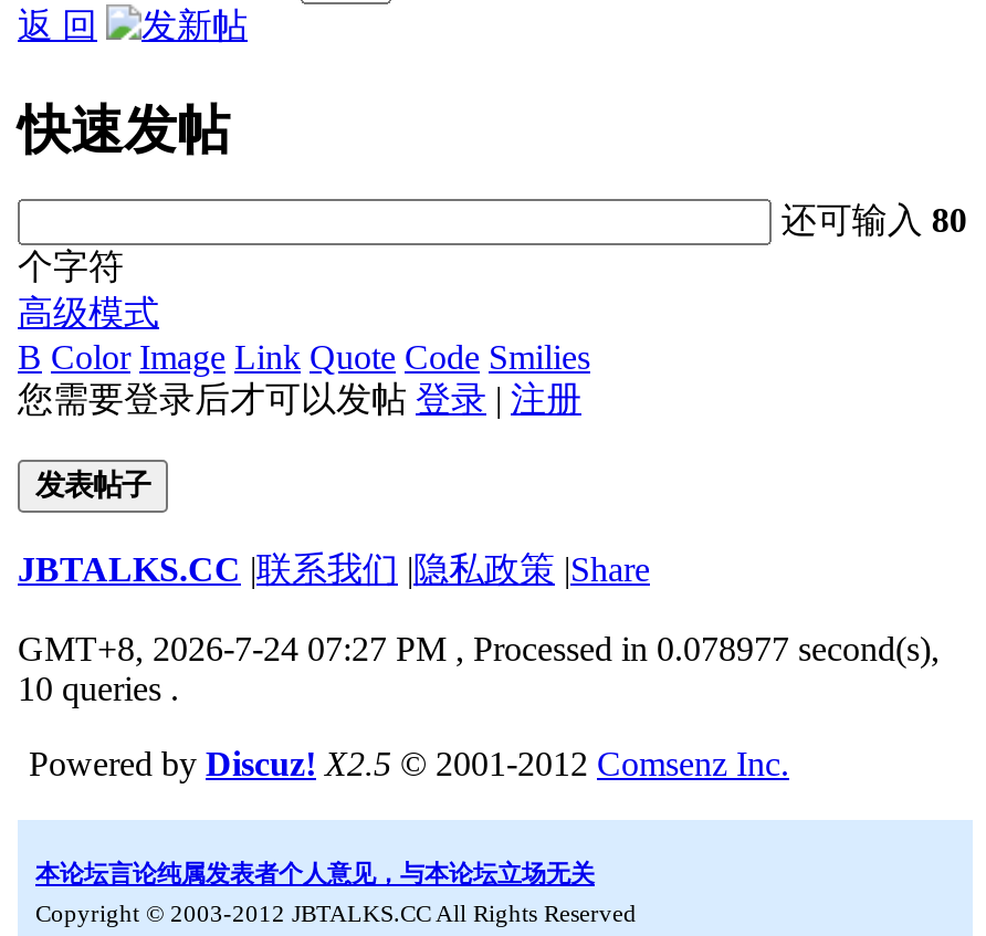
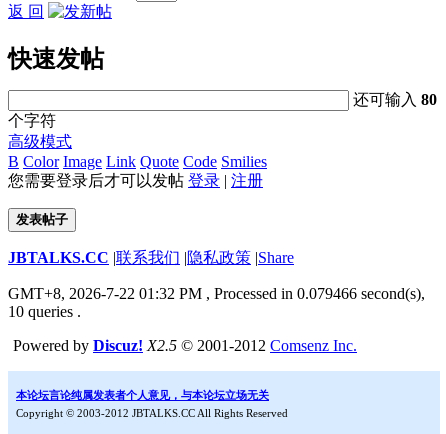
- GMT+8, 2026-7-24 07:27 PM, Processed in 0.078977 second(s),
+ GMT+8, 2026-7-22 01:32 PM, Processed in 0.079466 second(s),
